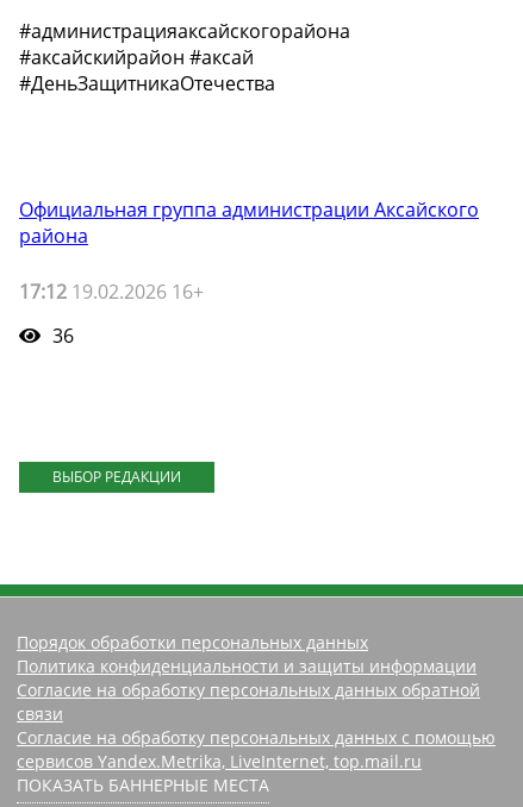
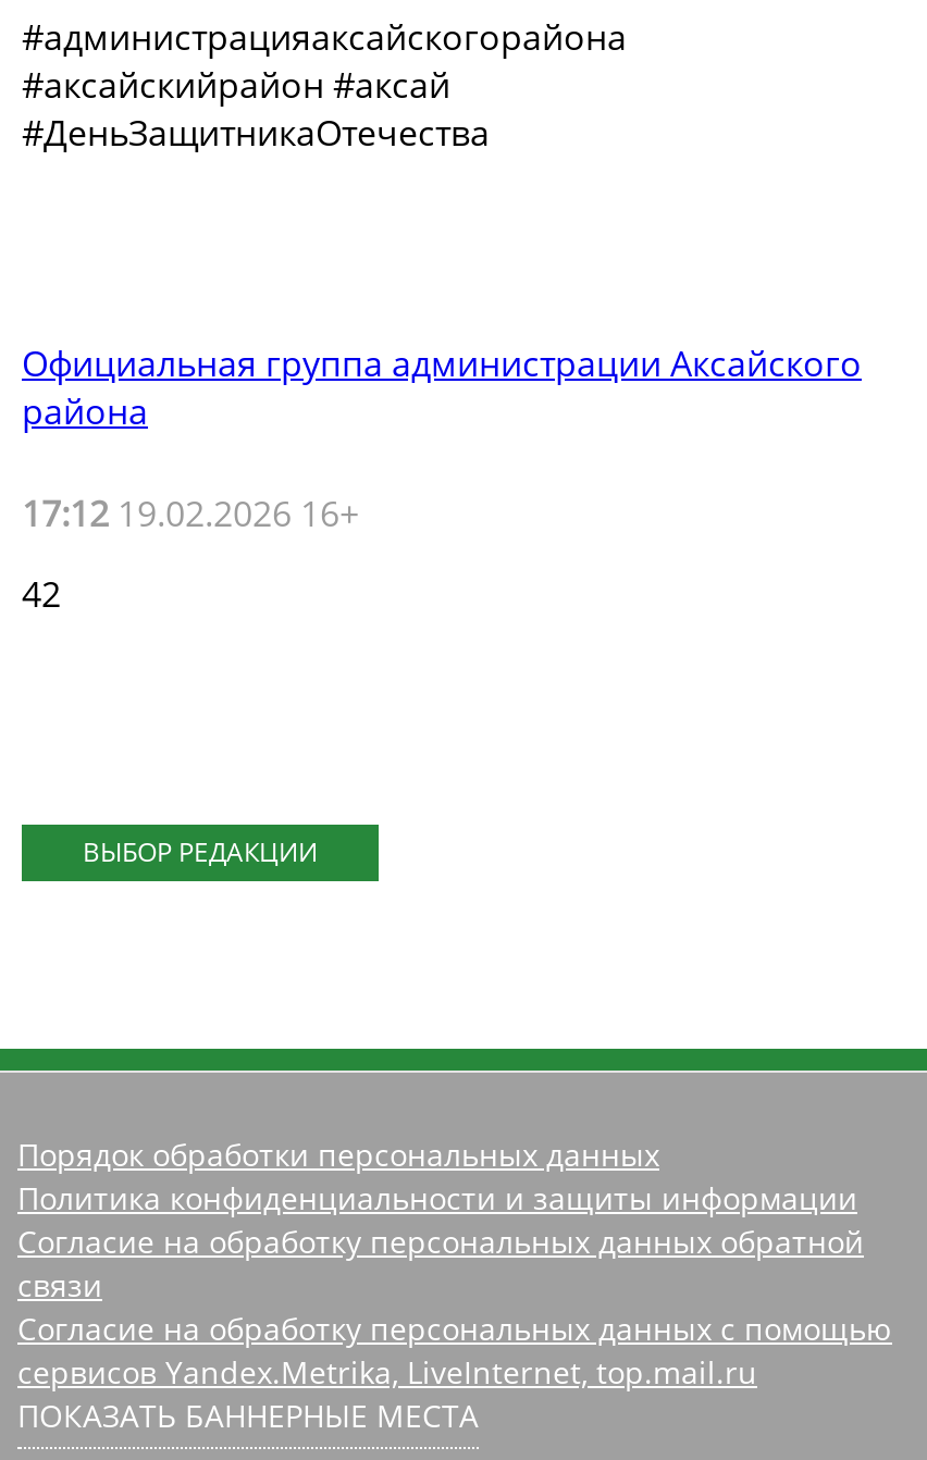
- 36
+ 42
